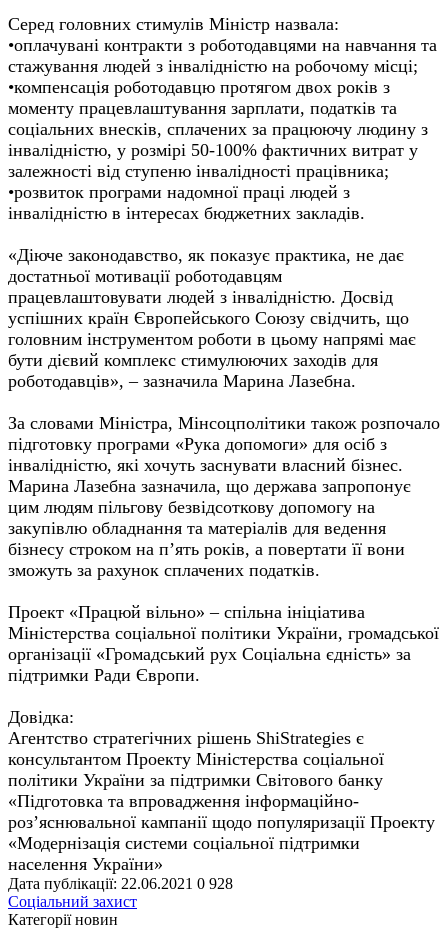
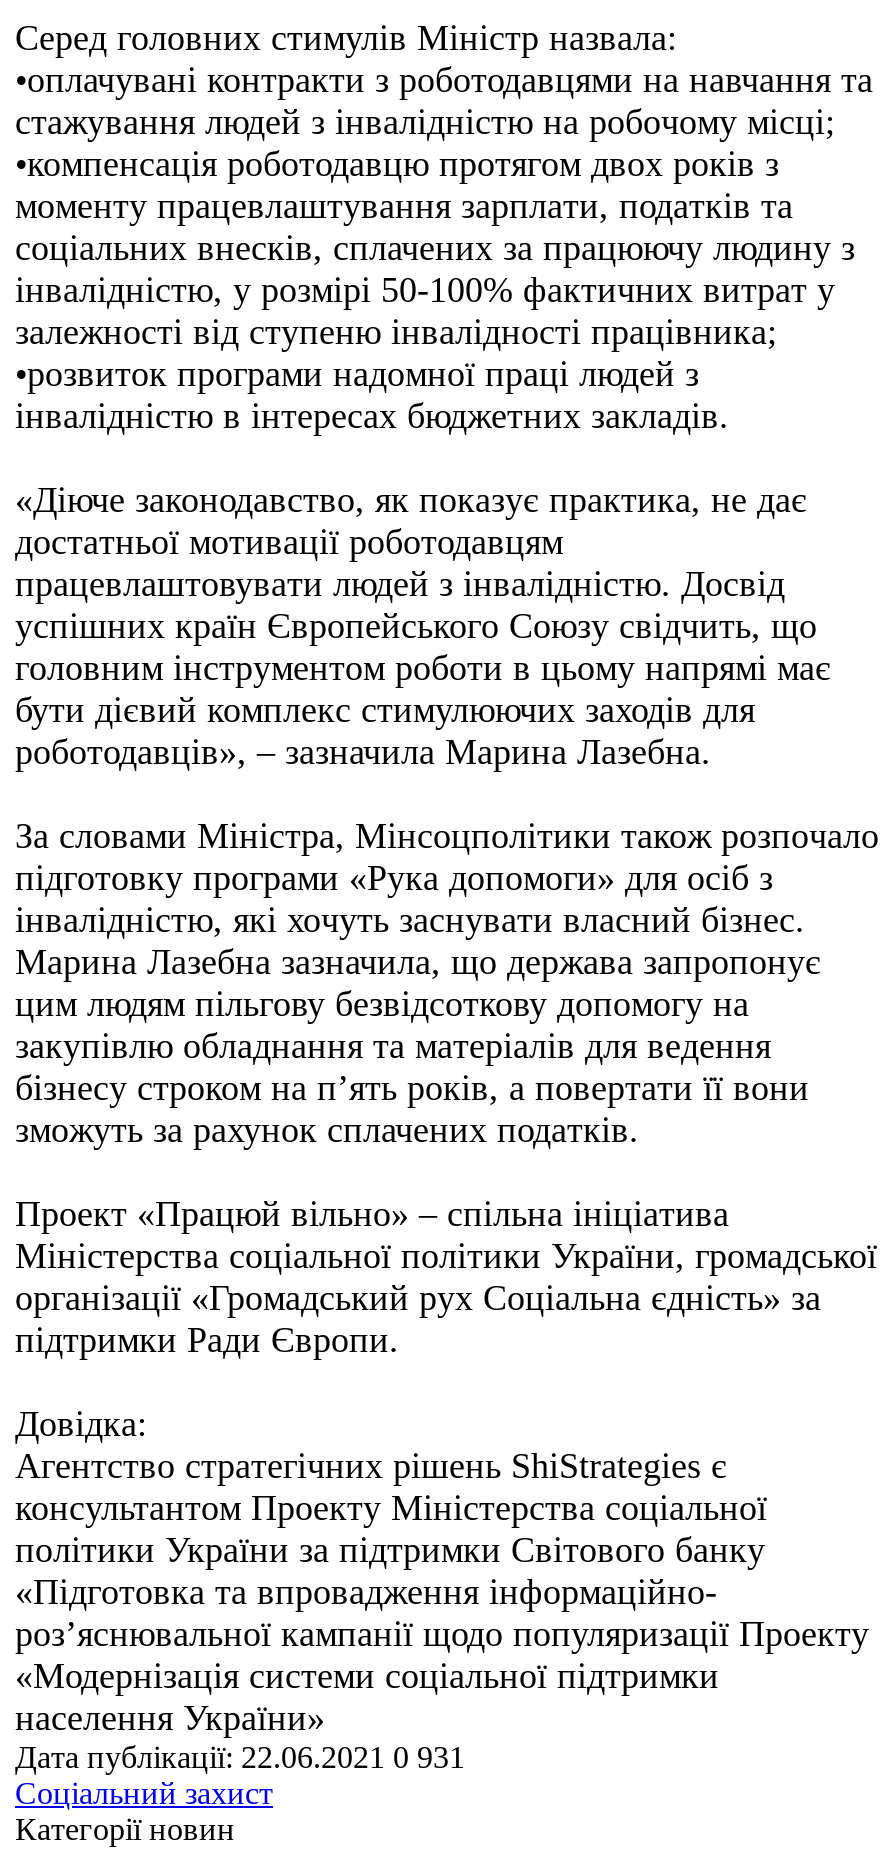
- Дата публікації: 22.06.2021 0 928
+ Дата публікації: 22.06.2021 0 931
